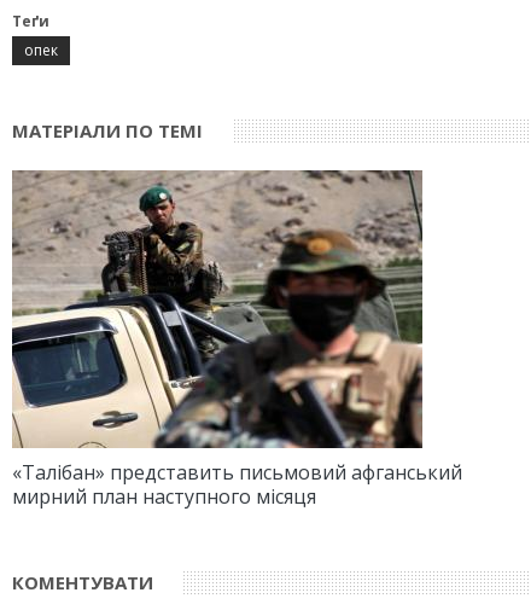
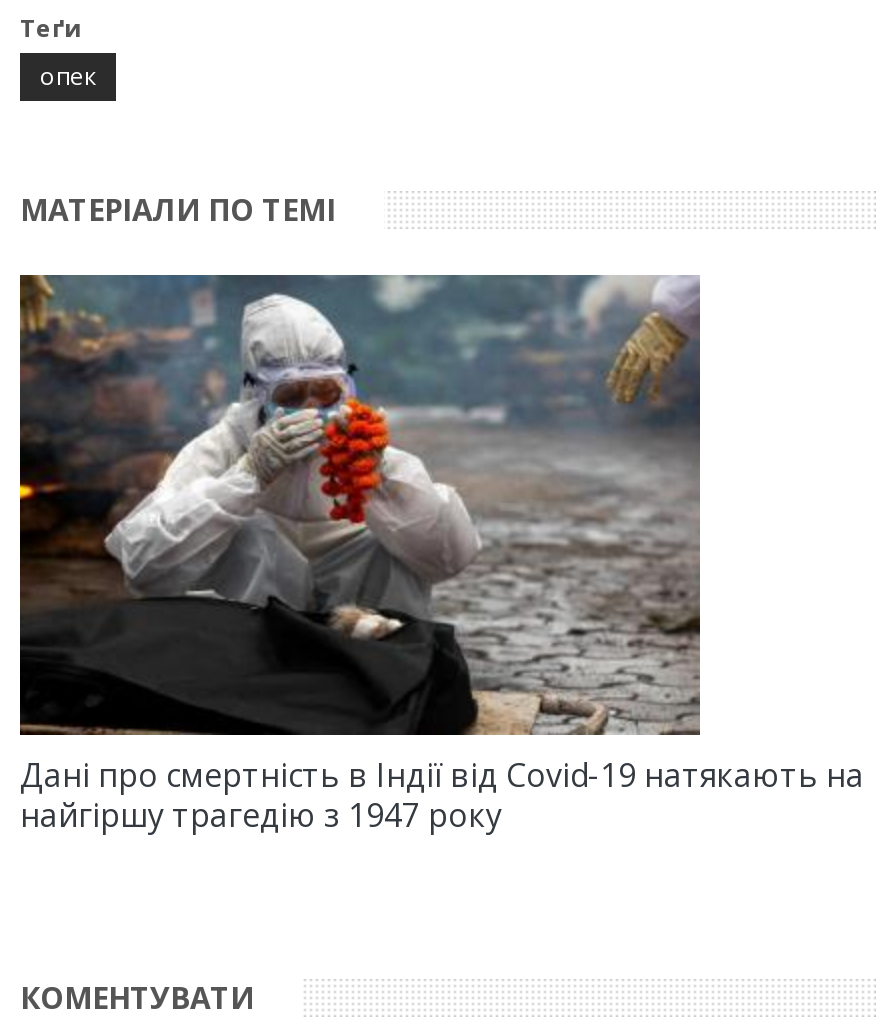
- [image]
- «Талібан» представить письмовий афганський
- мирний план наступного місяця
+ [image]
+ Дані про смертність в Індії від Covid-19 натякають на
+ найгіршу трагедію з 1947 року
